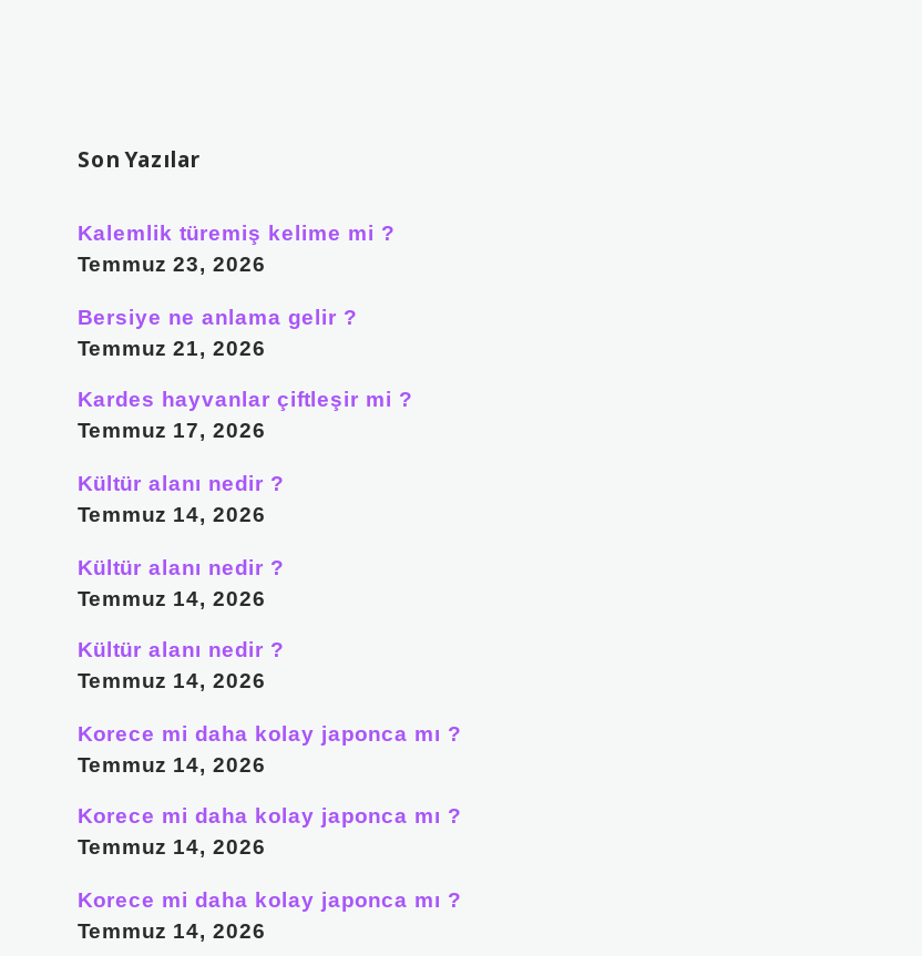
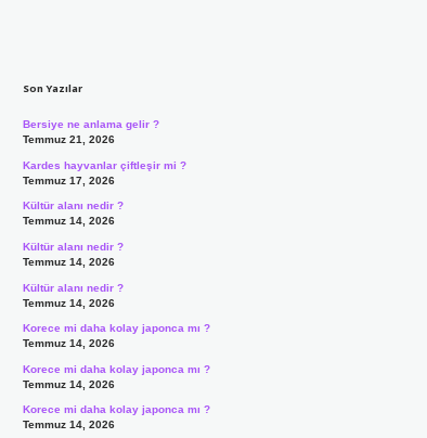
- Kalemlik türemiş kelime mi ?
- Temmuz 23, 2026
